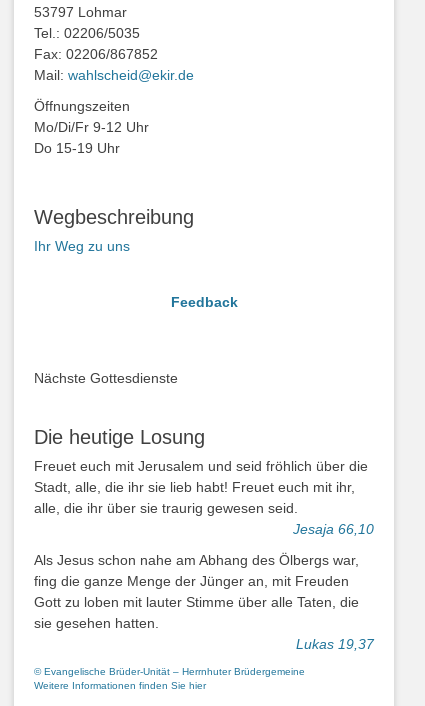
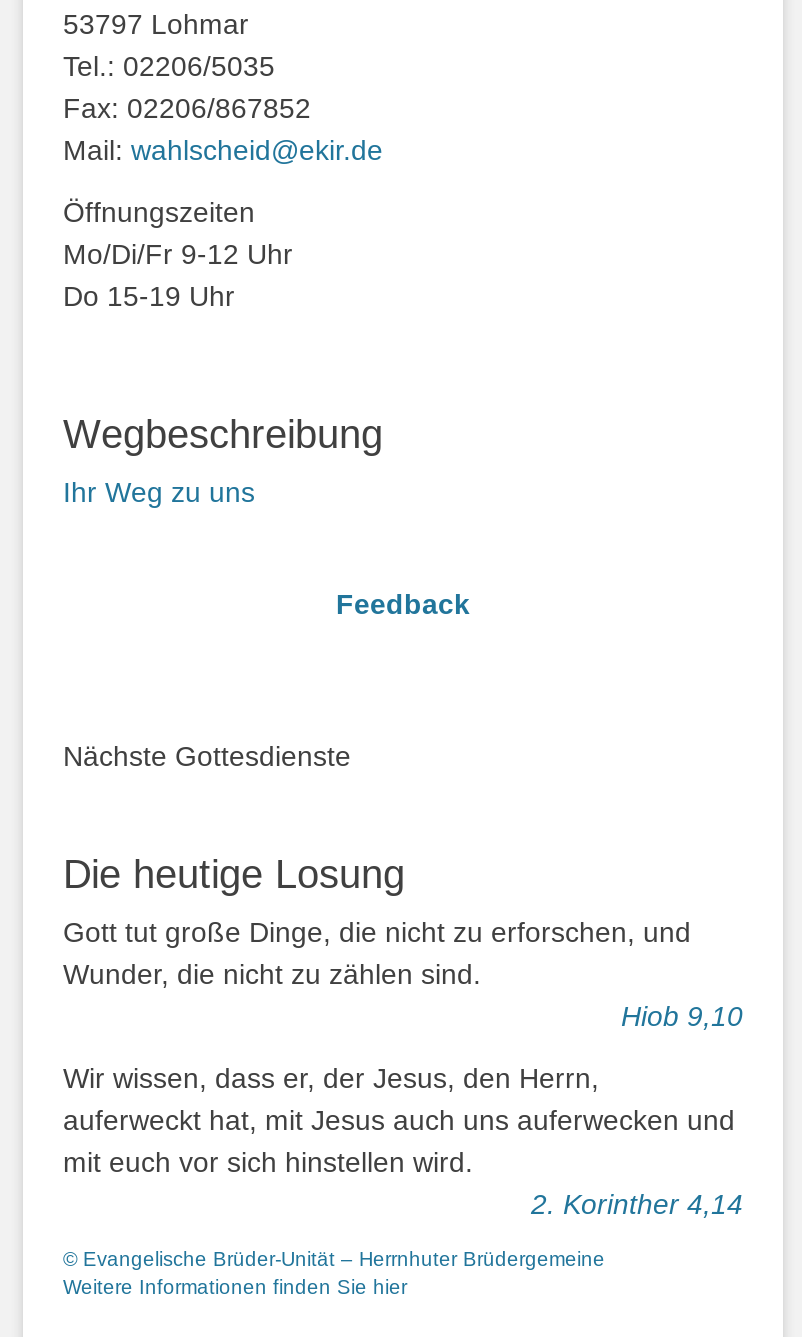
- Freuet euch mit Jerusalem und seid fröhlich über die
- Stadt, alle, die ihr sie lieb habt! Freuet euch mit ihr,
- alle, die ihr über sie traurig gewesen seid.
- Jesaja 66,10
+ Gott tut große Dinge, die nicht zu erforschen, und
+ Wunder, die nicht zu zählen sind.
+ Hiob 9,10

- Als Jesus schon nahe am Abhang des Ölbergs war,
- fing die ganze Menge der Jünger an, mit Freuden
- Gott zu loben mit lauter Stimme über alle Taten, die
- sie gesehen hatten.
- Lukas 19,37
+ Wir wissen, dass er, der Jesus, den Herrn,
+ auferweckt hat, mit Jesus auch uns auferwecken und
+ mit euch vor sich hinstellen wird.
+ 2. Korinther 4,14
